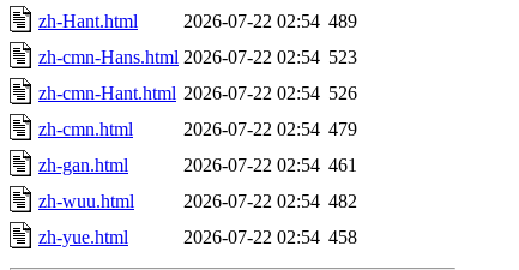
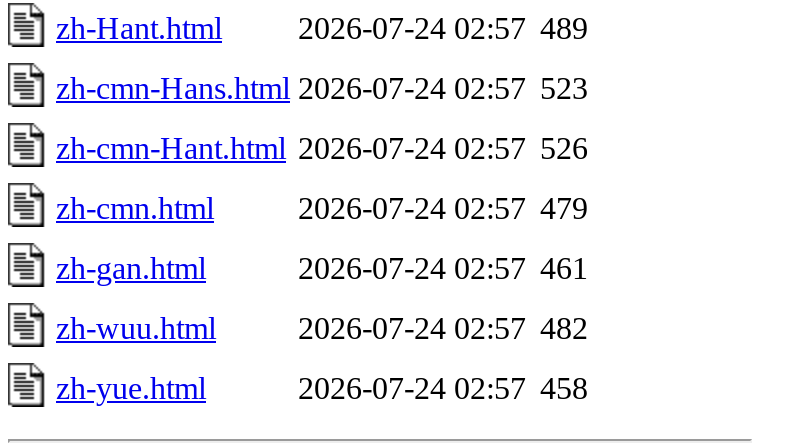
- 2026-07-22 02:54 489
+ 2026-07-24 02:57 489

- zh-cmn-Hans.html 2026-07-22 02:54 523
+ zh-cmn-Hans.html 2026-07-24 02:57 523

- zh-cmn-Hant.html 2026-07-22 02:54 526
+ zh-cmn-Hant.html 2026-07-24 02:57 526

- 2026-07-22 02:54 479
+ 2026-07-24 02:57 479

- 2026-07-22 02:54 461
+ 2026-07-24 02:57 461

- 2026-07-22 02:54 482
+ 2026-07-24 02:57 482

- 2026-07-22 02:54 458
+ 2026-07-24 02:57 458
